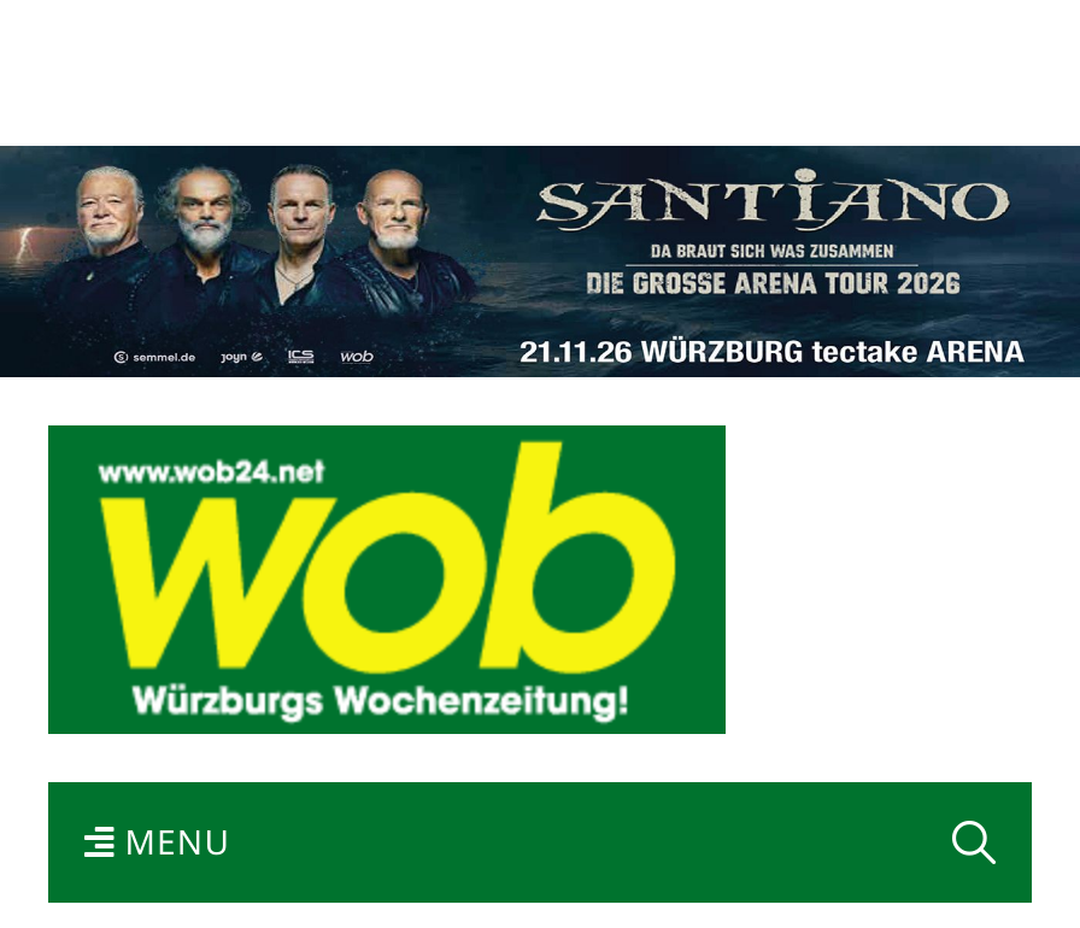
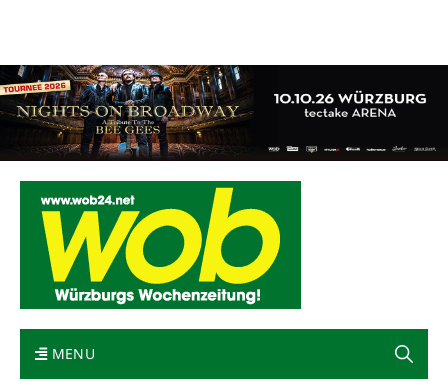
- [image]
+ [image]
